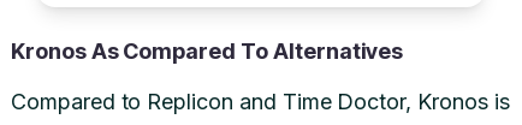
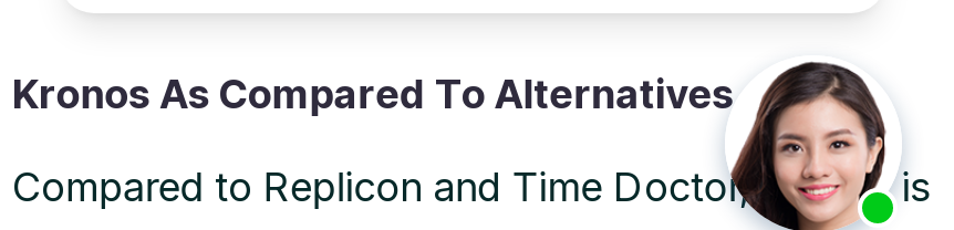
+ [image]
